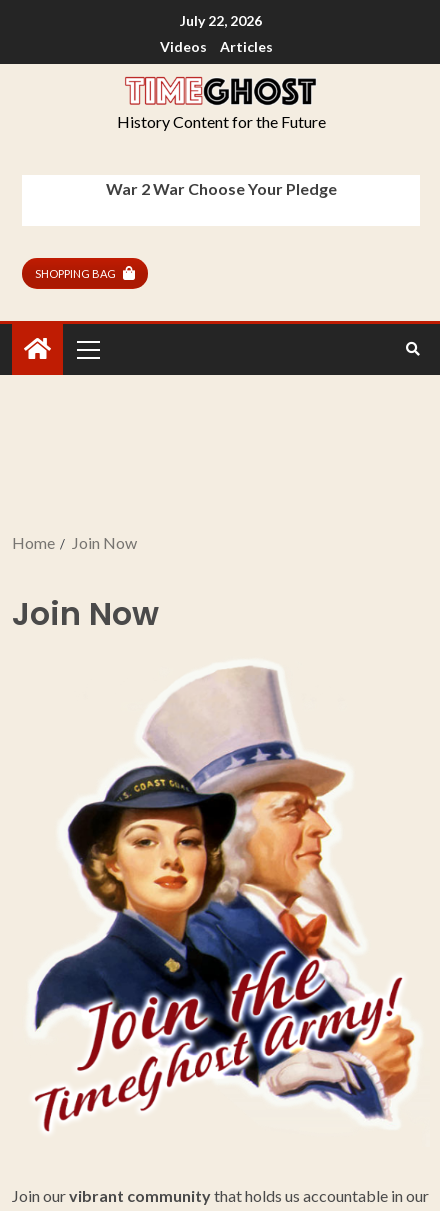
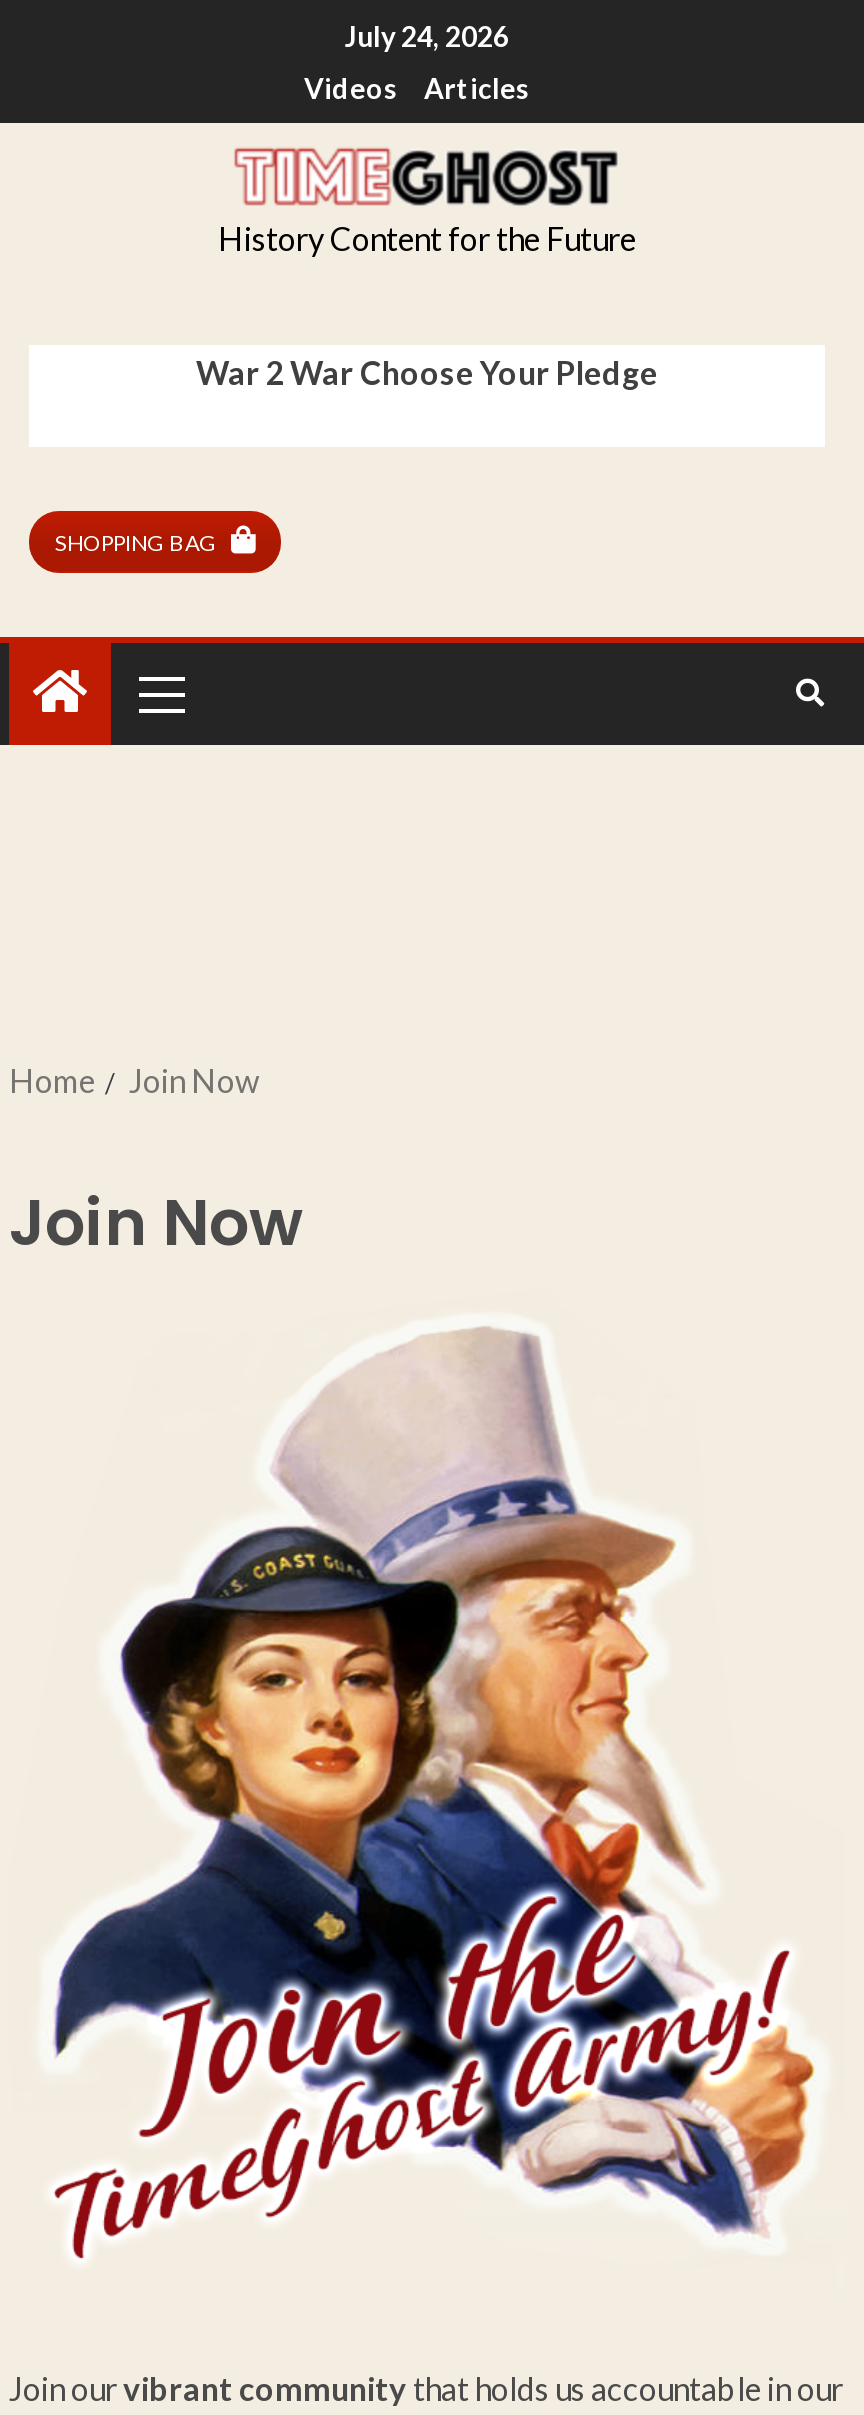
- July 22, 2026
+ July 24, 2026
